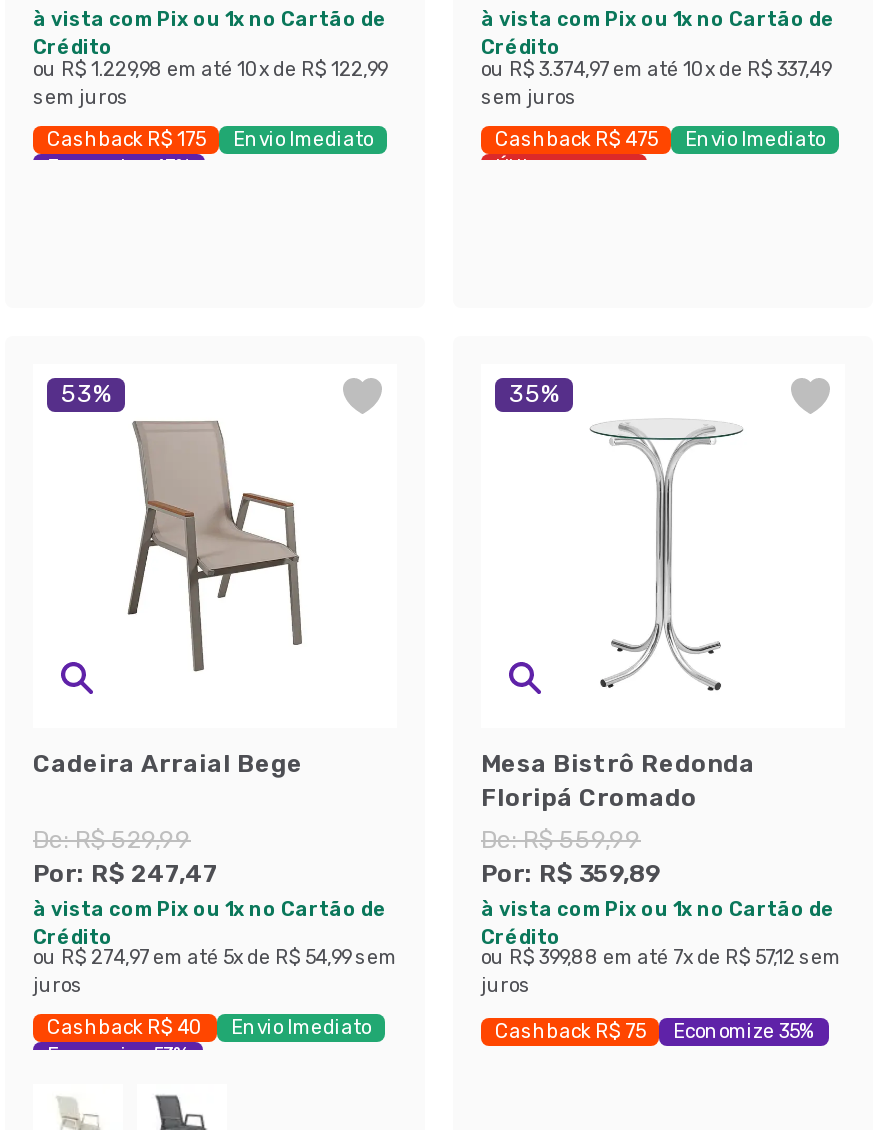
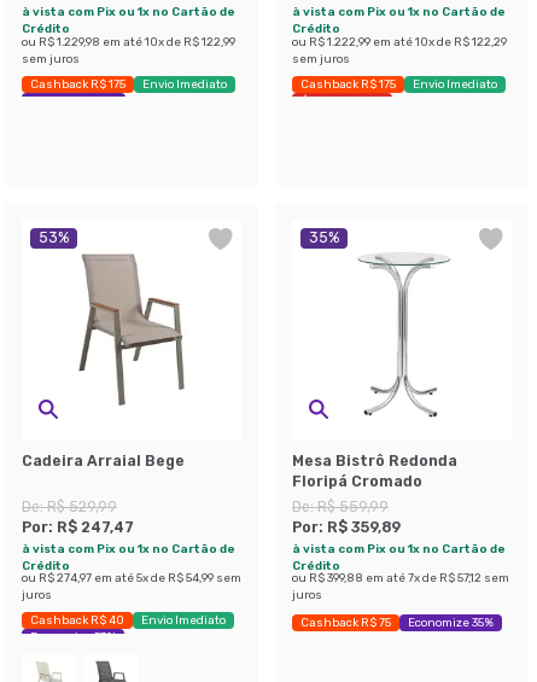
- ou R$ 3.374,97 em até 10 x de R$ 337,49
+ ou R$ 1.222,99 em até 10 x de R$ 122,29

- Cashback R$ 475 Envio Imediato
+ Cashback R$ 175 Envio Imediato
